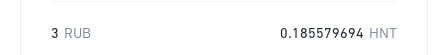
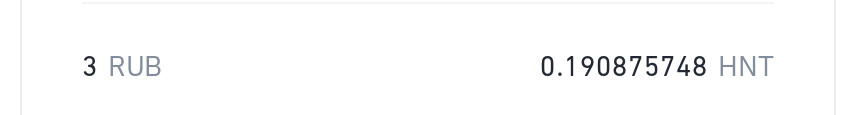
- 0.185579694 HNT
+ 0.190875748 HNT
